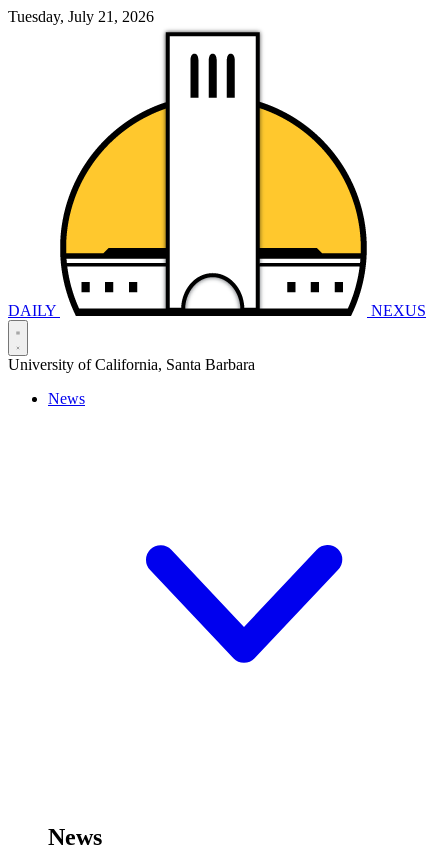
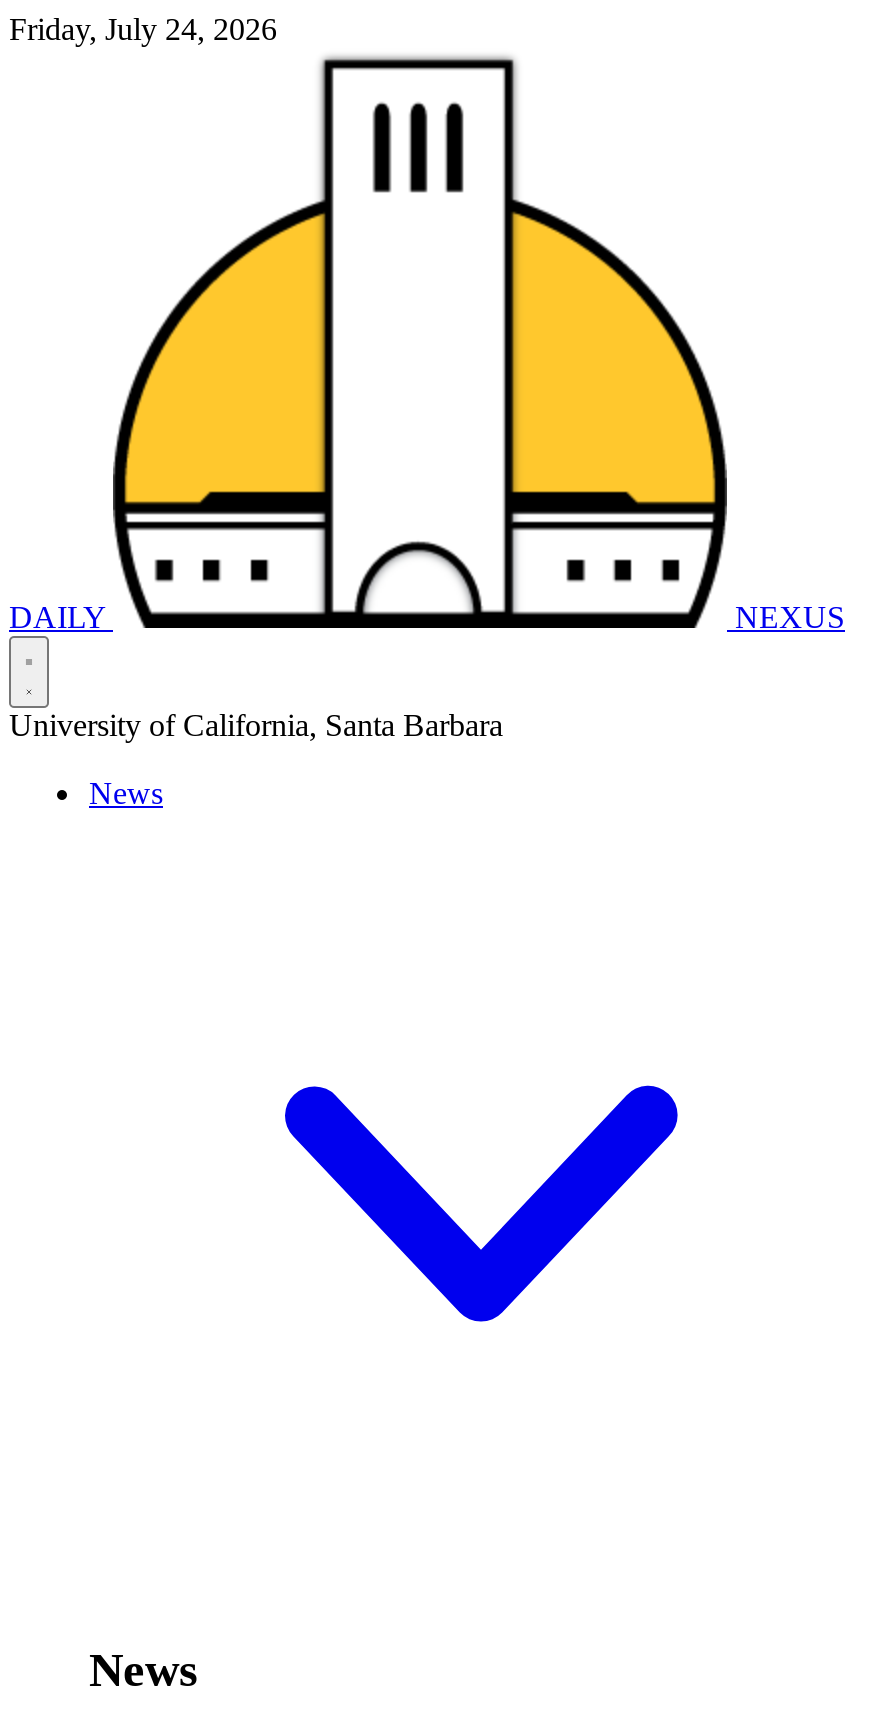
- Tuesday, July 21, 2026
+ Friday, July 24, 2026
